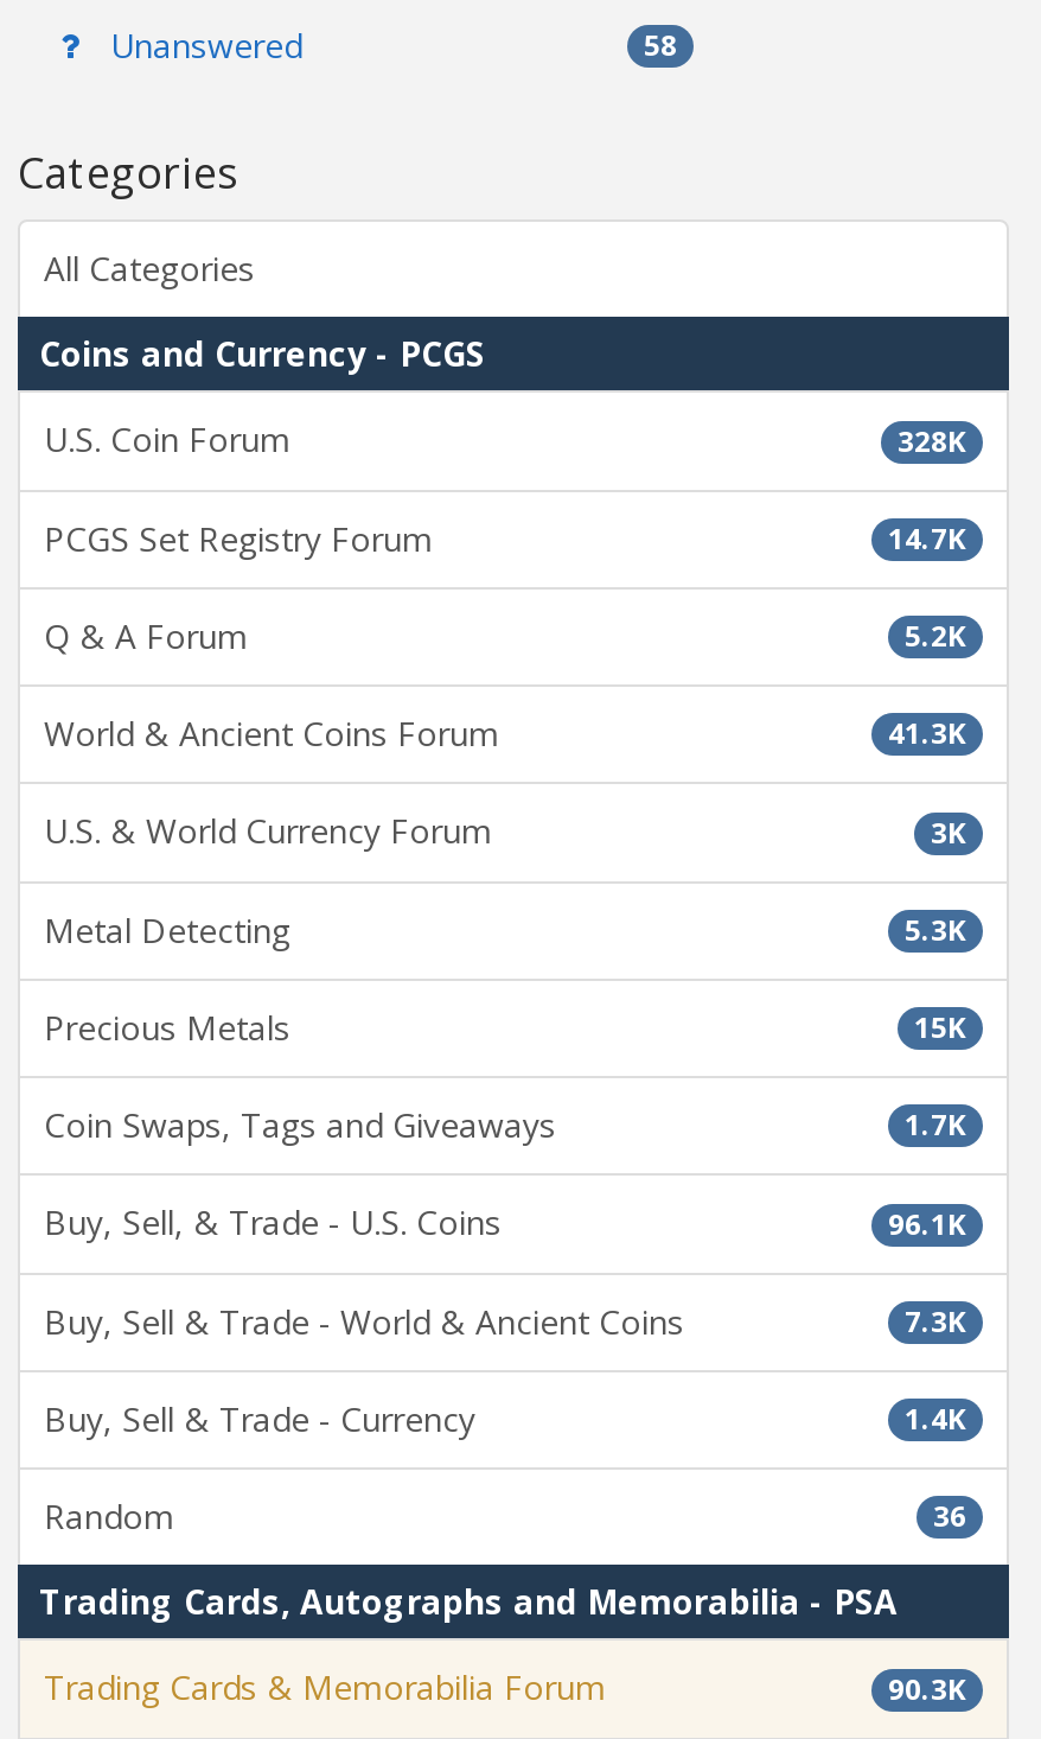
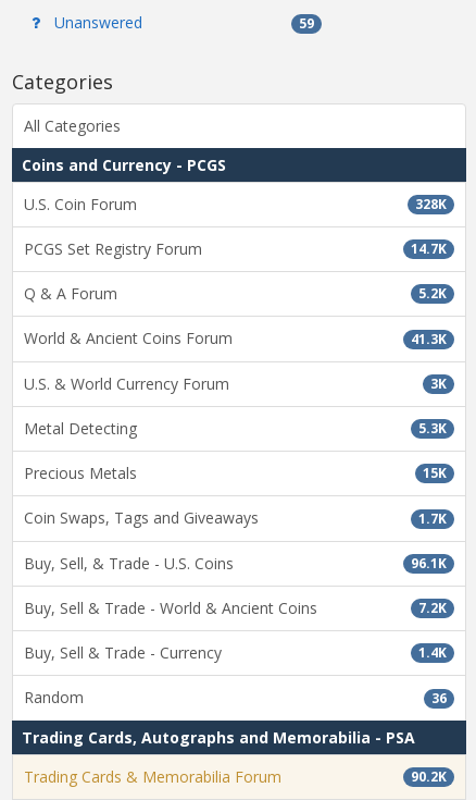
- 58
+ 59

- 7.3K
+ 7.2K

- 90.3K
+ 90.2K
